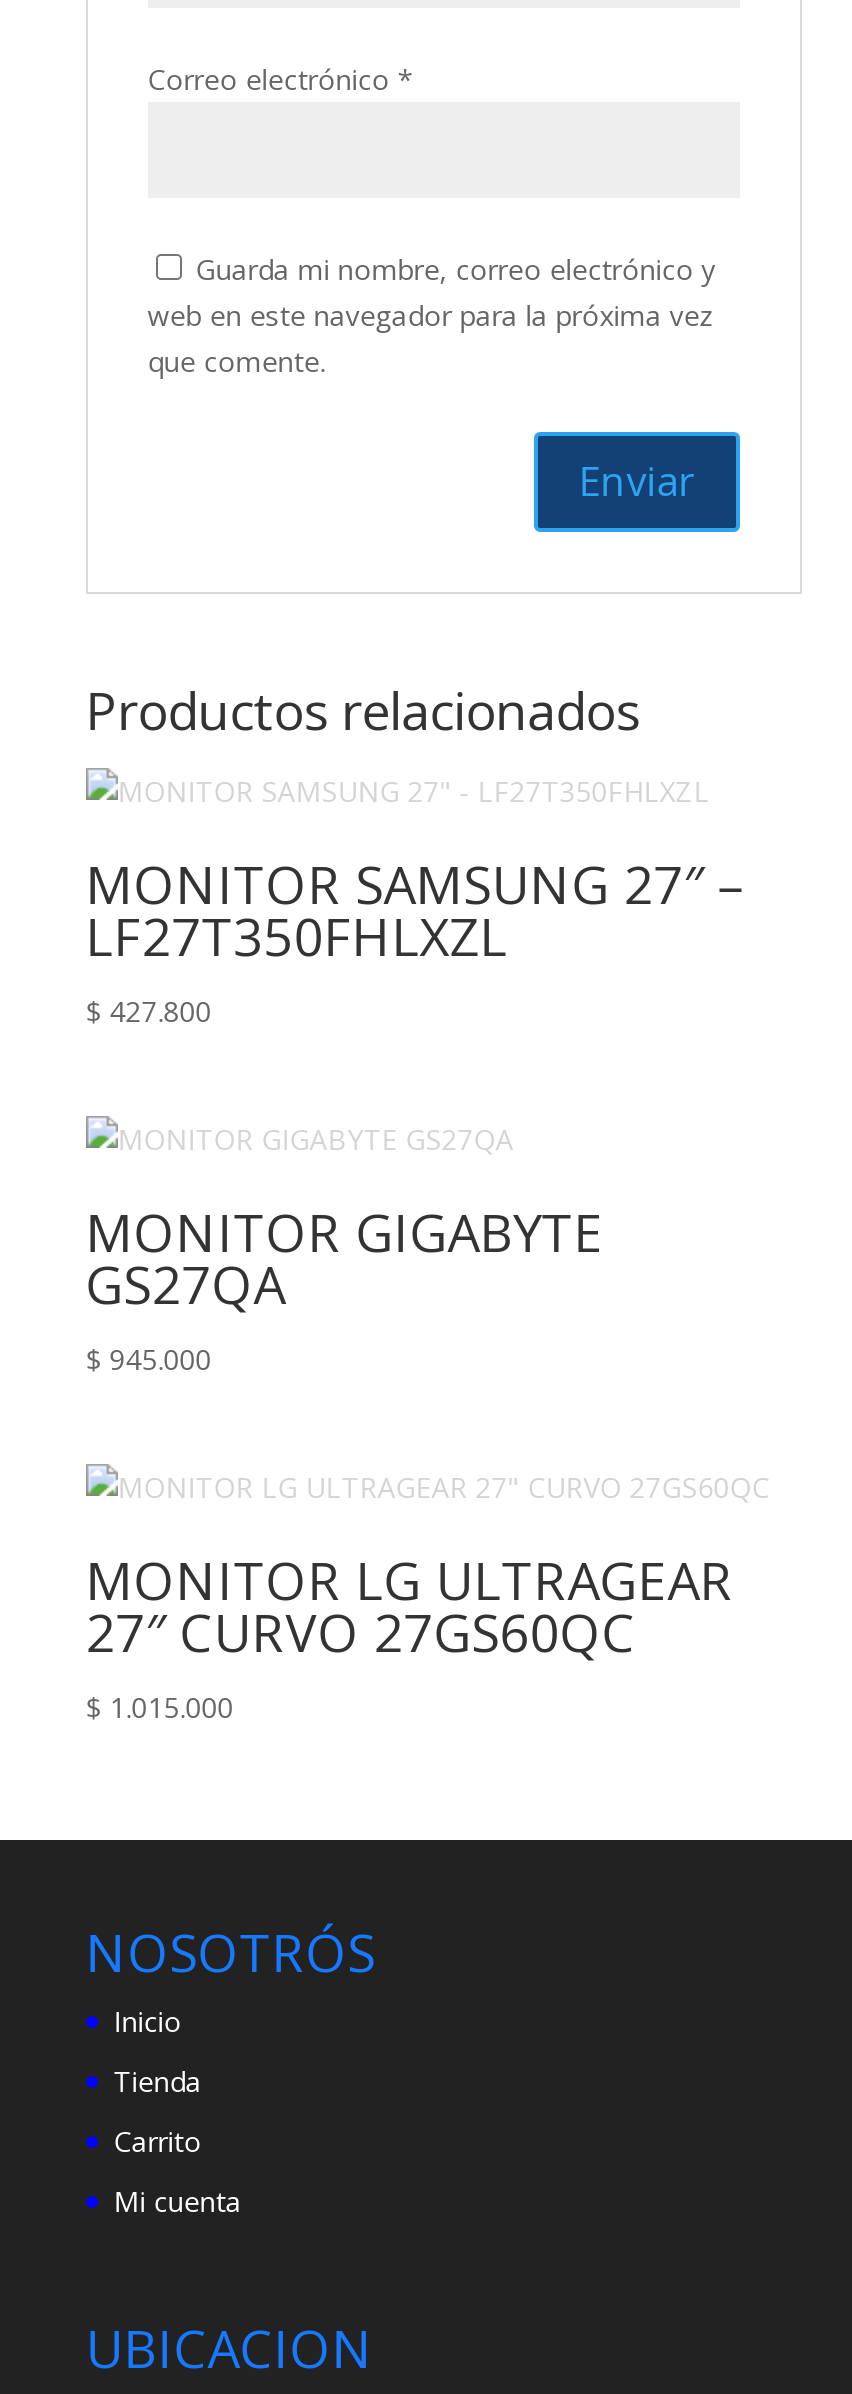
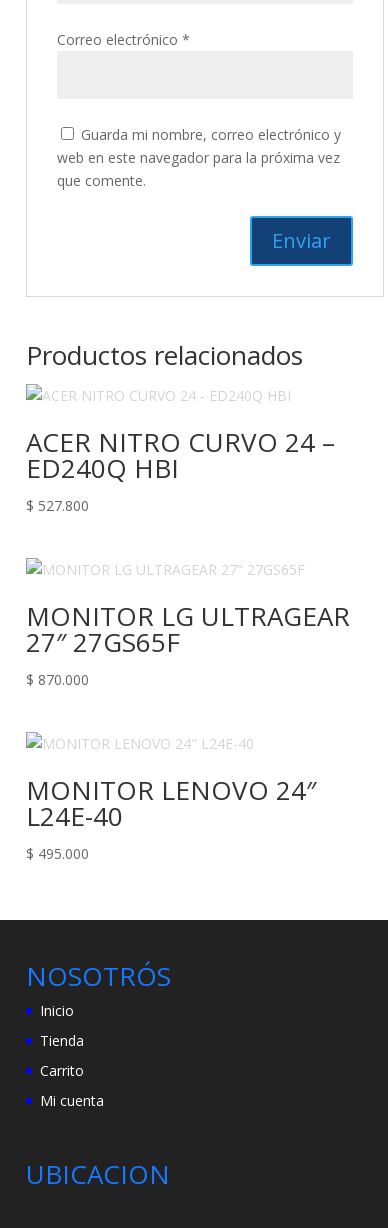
- MONITOR SAMSUNG 27″ –
- LF27T350FHLXZL
- $427.800
- MONITOR GIGABYTE
- GS27QA
- $945.000
+ ACER NITRO CURVO 24 –
+ ED240Q HBI
+ $527.800

moved up: MONITOR LG ULTRAGEAR

- 27″ CURVO 27GS60QC
- $1.015.000
+ 27″ 27GS65F
+ $870.000
+ MONITOR LENOVO 24″
+ L24E-40
+ $495.000
